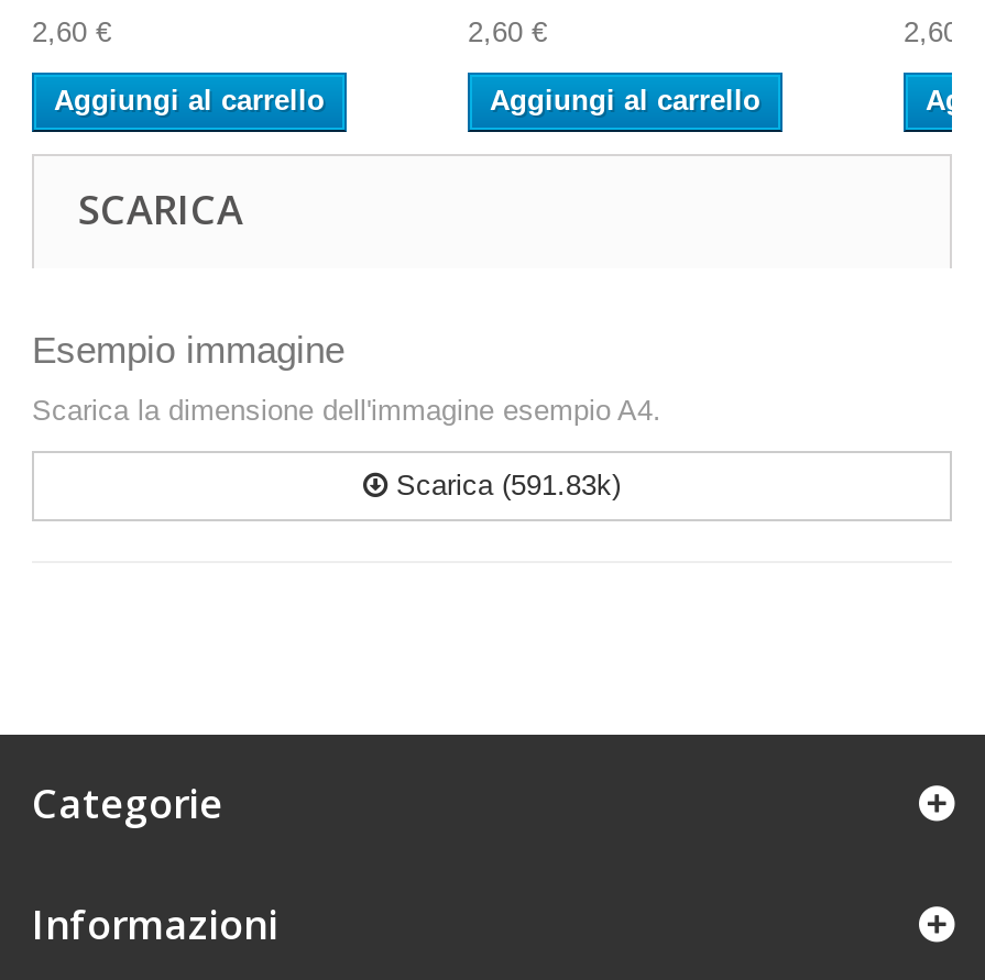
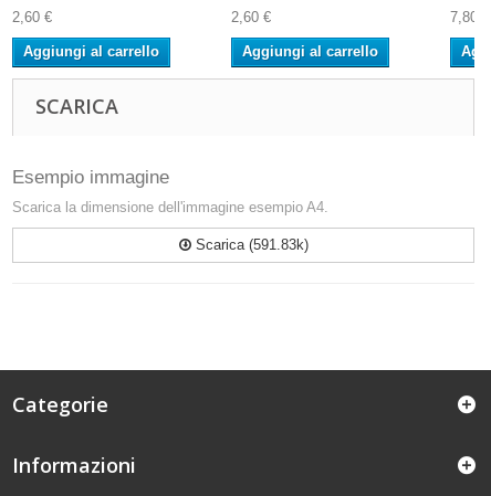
- 2,60 €
+ 7,80 €
